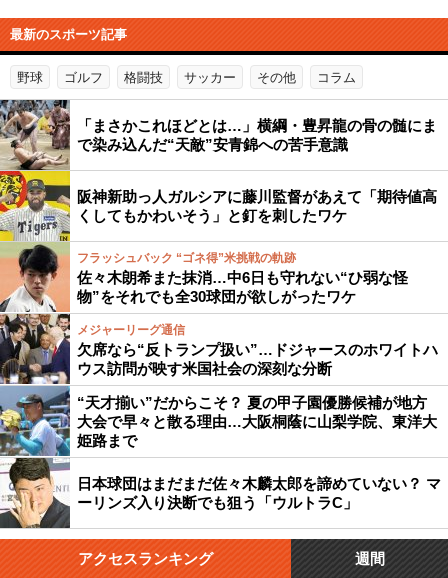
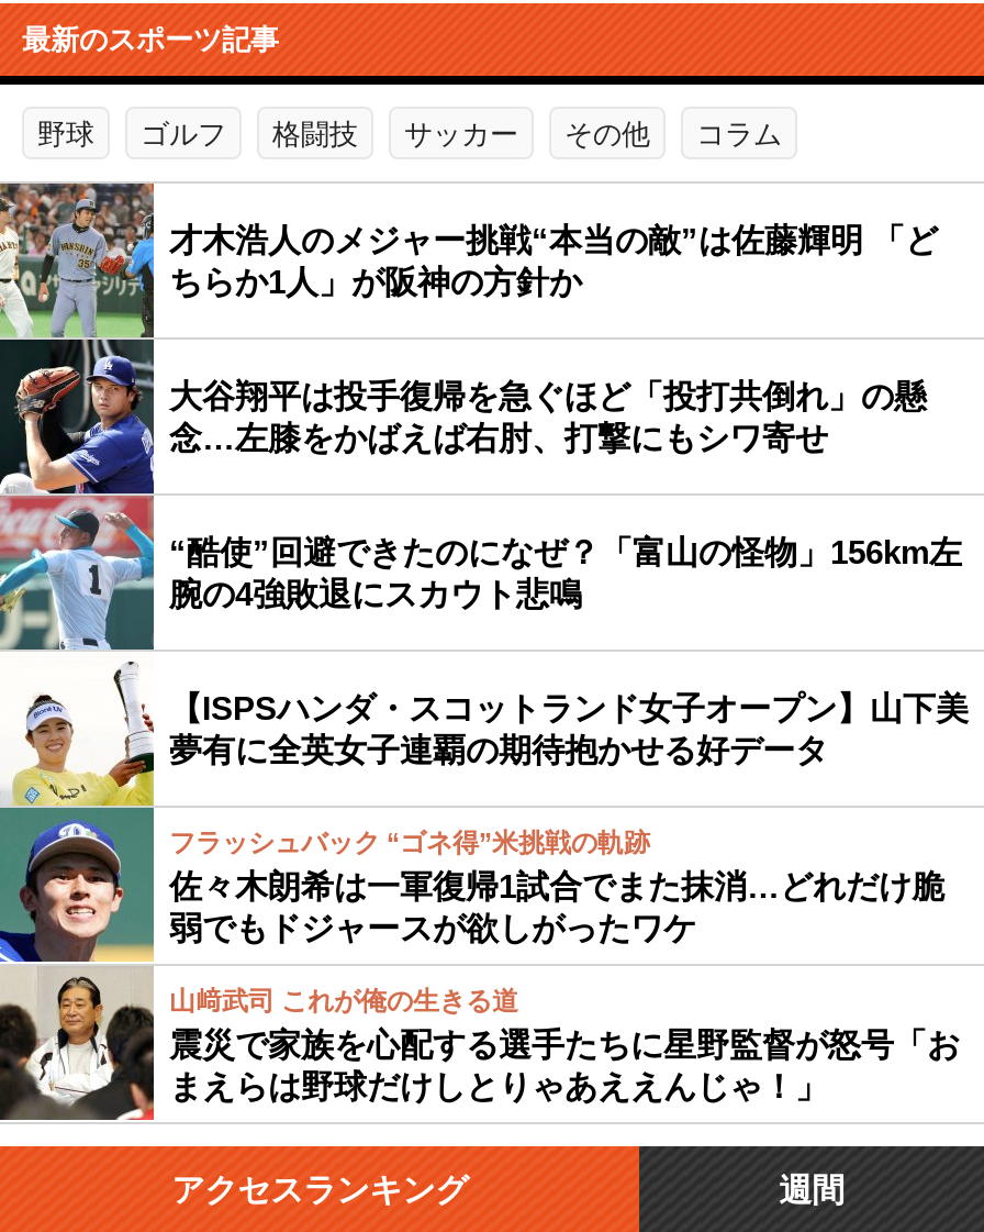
- [image]
- 「まさかこれほどとは…」横綱・豊昇龍の骨の髄にま
- で染み込んだ“天敵”安青錦への苦手意識
- 阪神新助っ人ガルシアに藤川監督があえて「期待値高
- くしてもかわいそう」と釘を刺したワケ
+ [image]
+ 才木浩人のメジャー挑戦“本当の敵”は佐藤輝明 「ど
+ ちらか1人」が阪神の方針か
+ 大谷翔平は投手復帰を急ぐほど「投打共倒れ」の懸
+ 念…左膝をかばえば右肘、打撃にもシワ寄せ
+ “酷使”回避できたのになぜ？「富山の怪物」156km左
+ 腕の4強敗退にスカウト悲鳴
+ 【ISPSハンダ・スコットランド女子オープン】山下美
+ 夢有に全英女子連覇の期待抱かせる好データ

moved down: フラッシュバック “ゴネ得”米挑戦の軌跡

- 佐々木朗希また抹消…中6日も守れない“ひ弱な怪
- 物”をそれでも全30球団が欲しがったワケ
- メジャーリーグ通信
- 欠席なら“反トランプ扱い”…ドジャースのホワイトハ
- ウス訪問が映す米国社会の深刻な分断
- “天才揃い”だからこそ？ 夏の甲子園優勝候補が地方
- 大会で早々と散る理由…大阪桐蔭に山梨学院、東洋大
- 姫路まで
- 日本球団はまだまだ佐々木麟太郎を諦めていない？ マ
- ーリンズ入り決断でも狙う「ウルトラC」
+ 佐々木朗希は一軍復帰1試合でまた抹消…どれだけ脆
+ 弱でもドジャースが欲しがったワケ
+ 山﨑武司 これが俺の生きる道
+ 震災で家族を心配する選手たちに星野監督が怒号「お
+ まえらは野球だけしとりゃあええんじゃ！」
